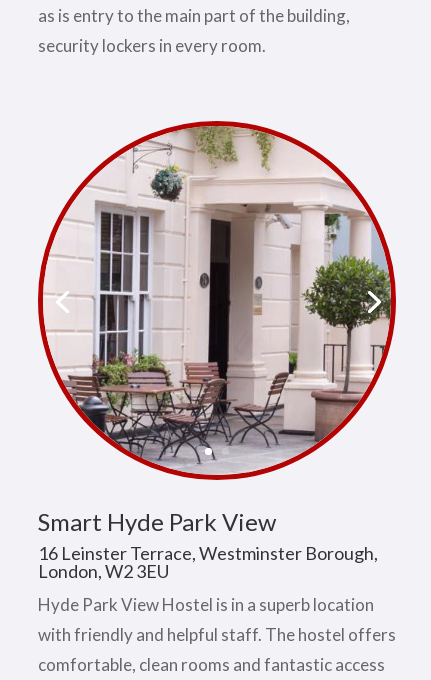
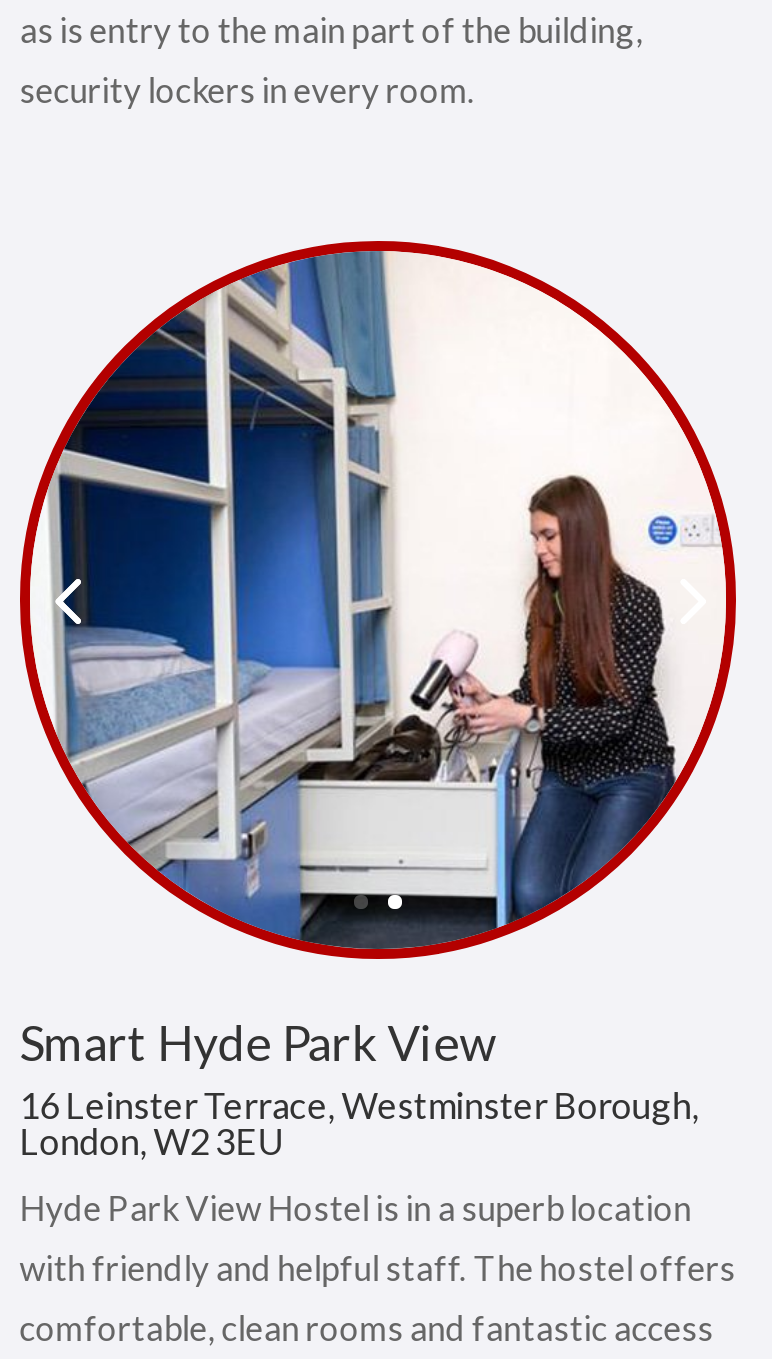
- [image]
+ [image]
